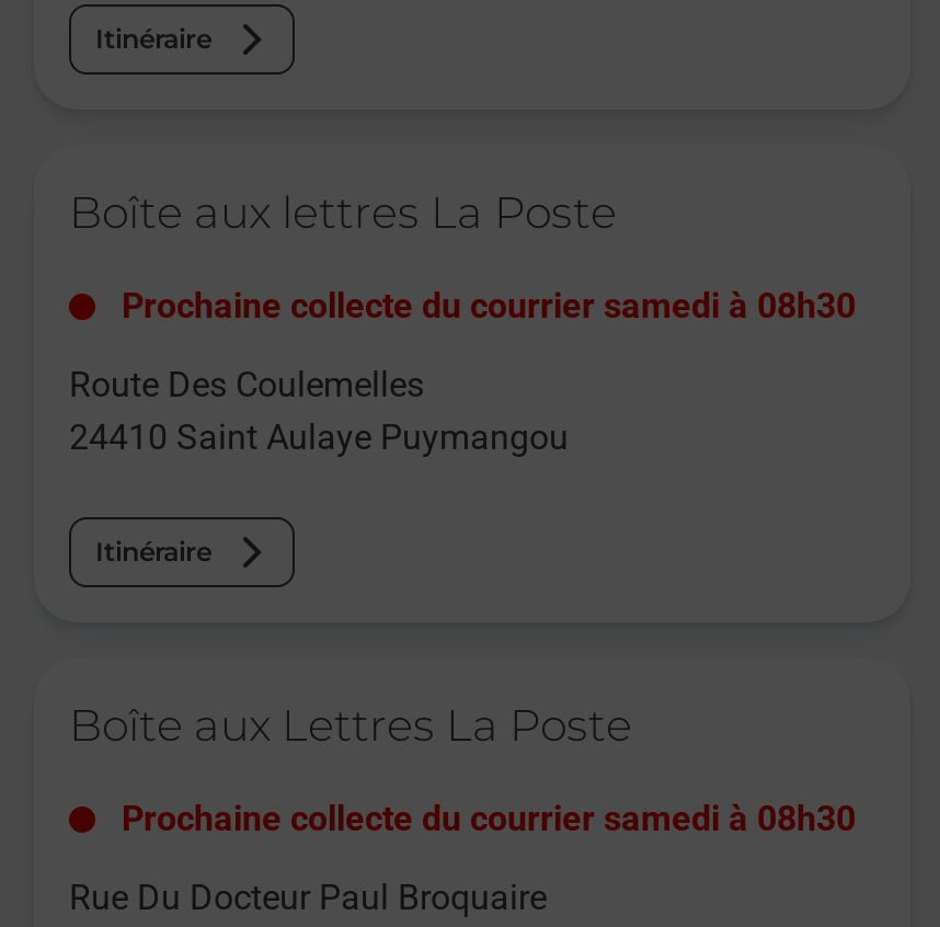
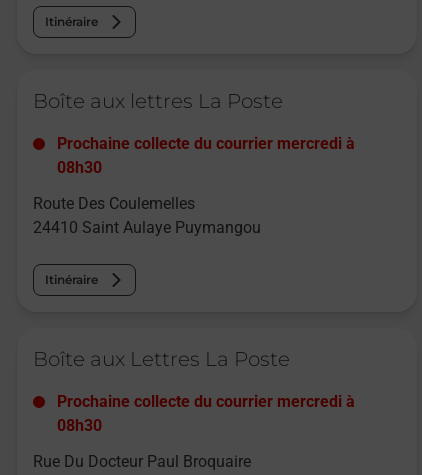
- Prochaine collecte du courrier samedi à 08h30
+ Prochaine collecte du courrier mercredi à
+ 08h30

- Prochaine collecte du courrier samedi à 08h30
+ Prochaine collecte du courrier mercredi à
+ 08h30
